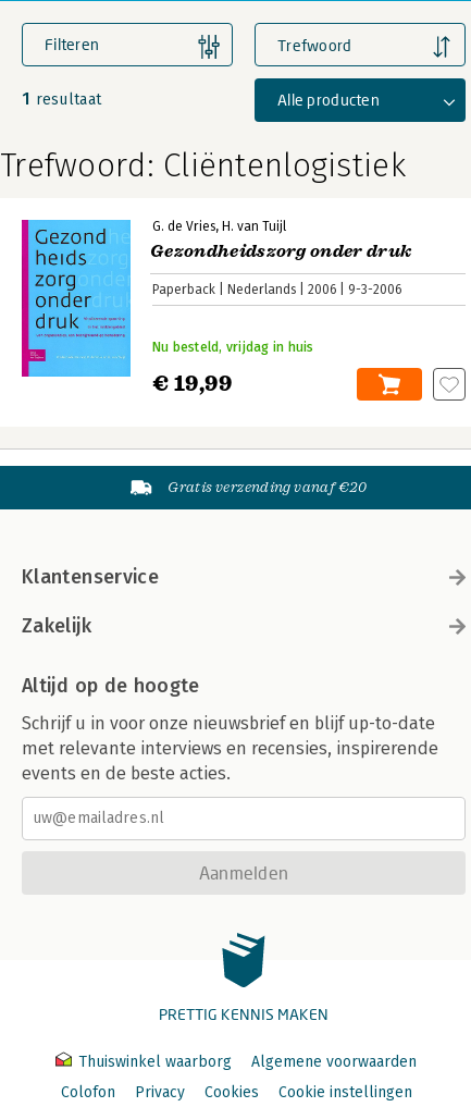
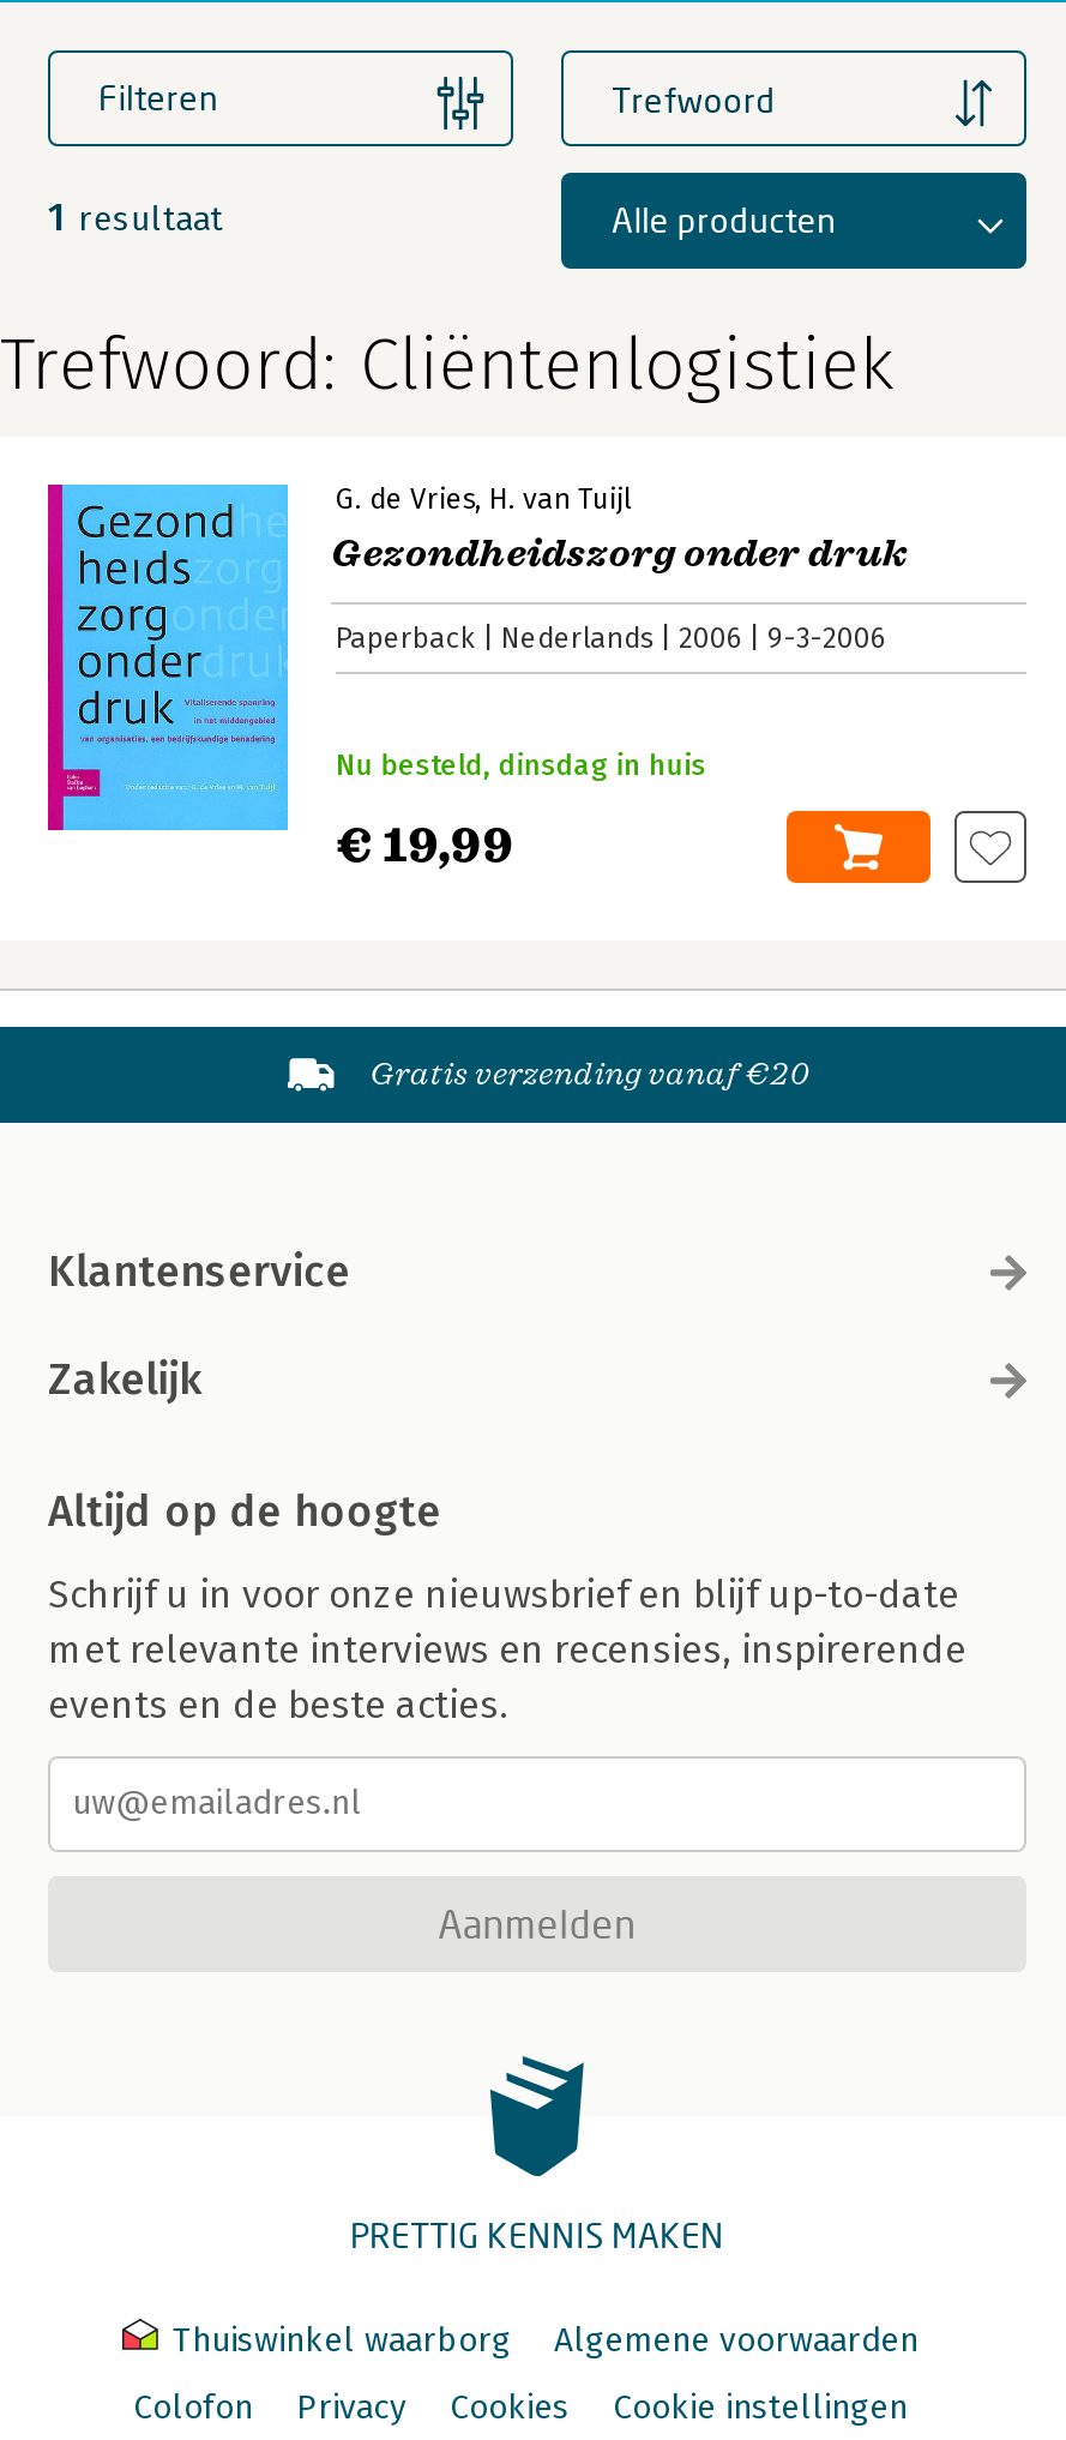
- Nu besteld, vrijdag in huis
+ Nu besteld, dinsdag in huis
